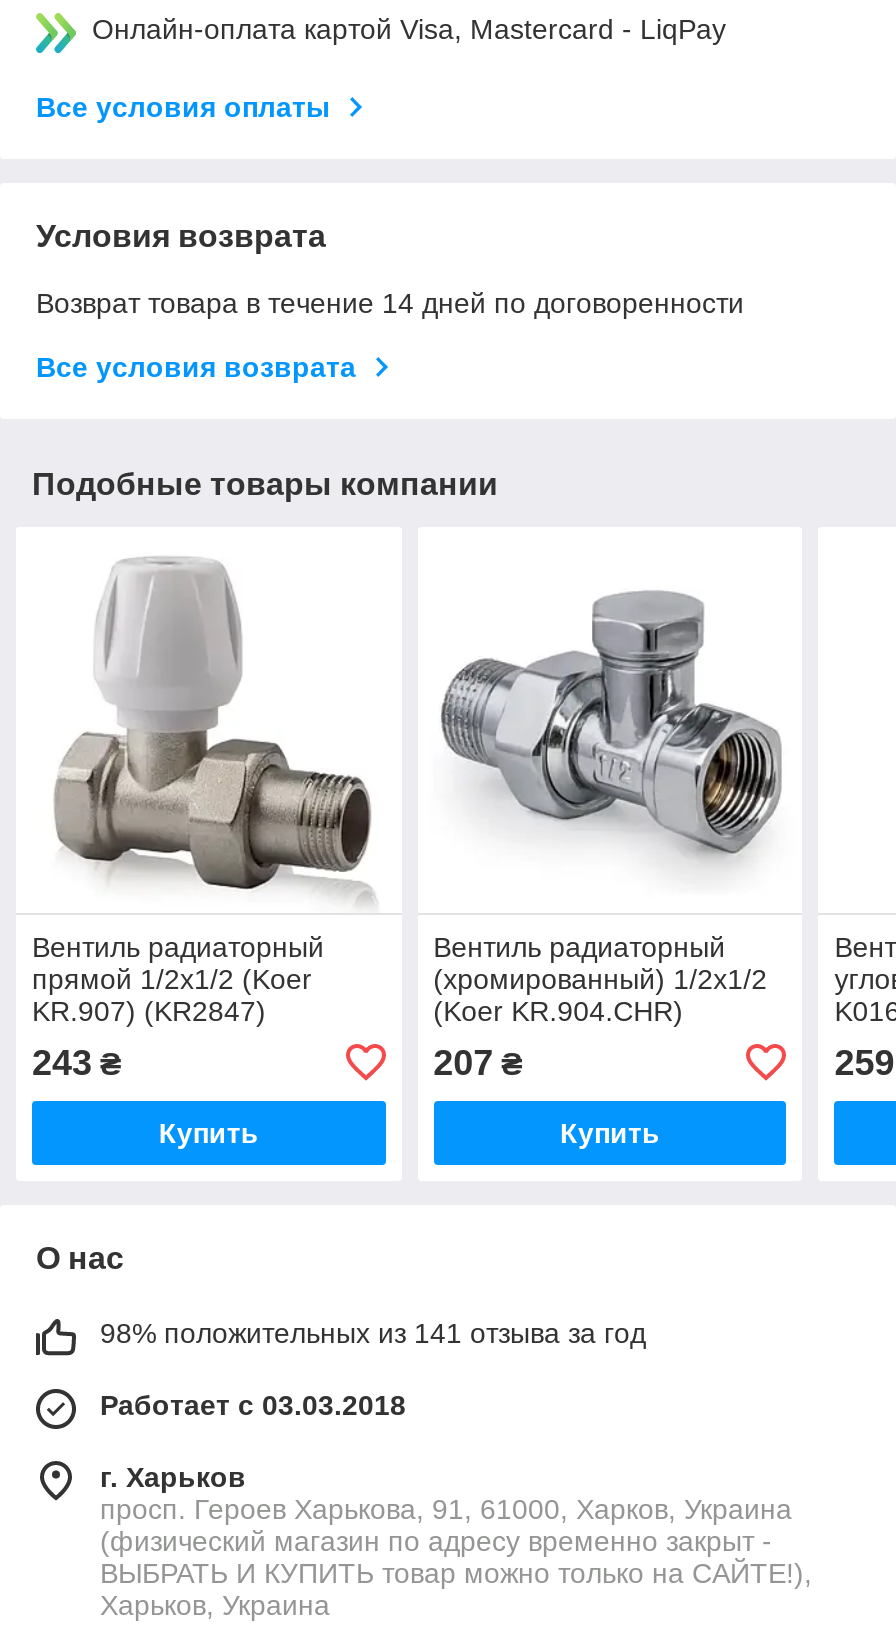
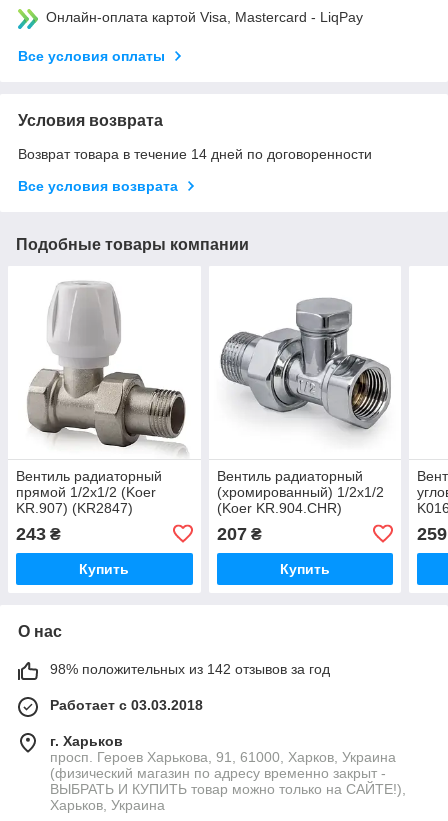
- 98% положительных из 141 отзыва за год
+ 98% положительных из 142 отзывов за год
